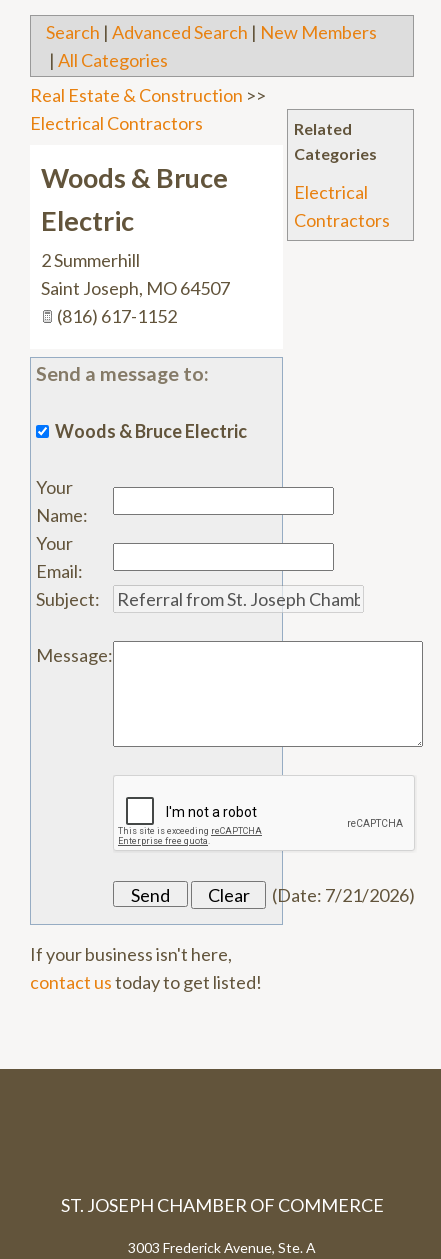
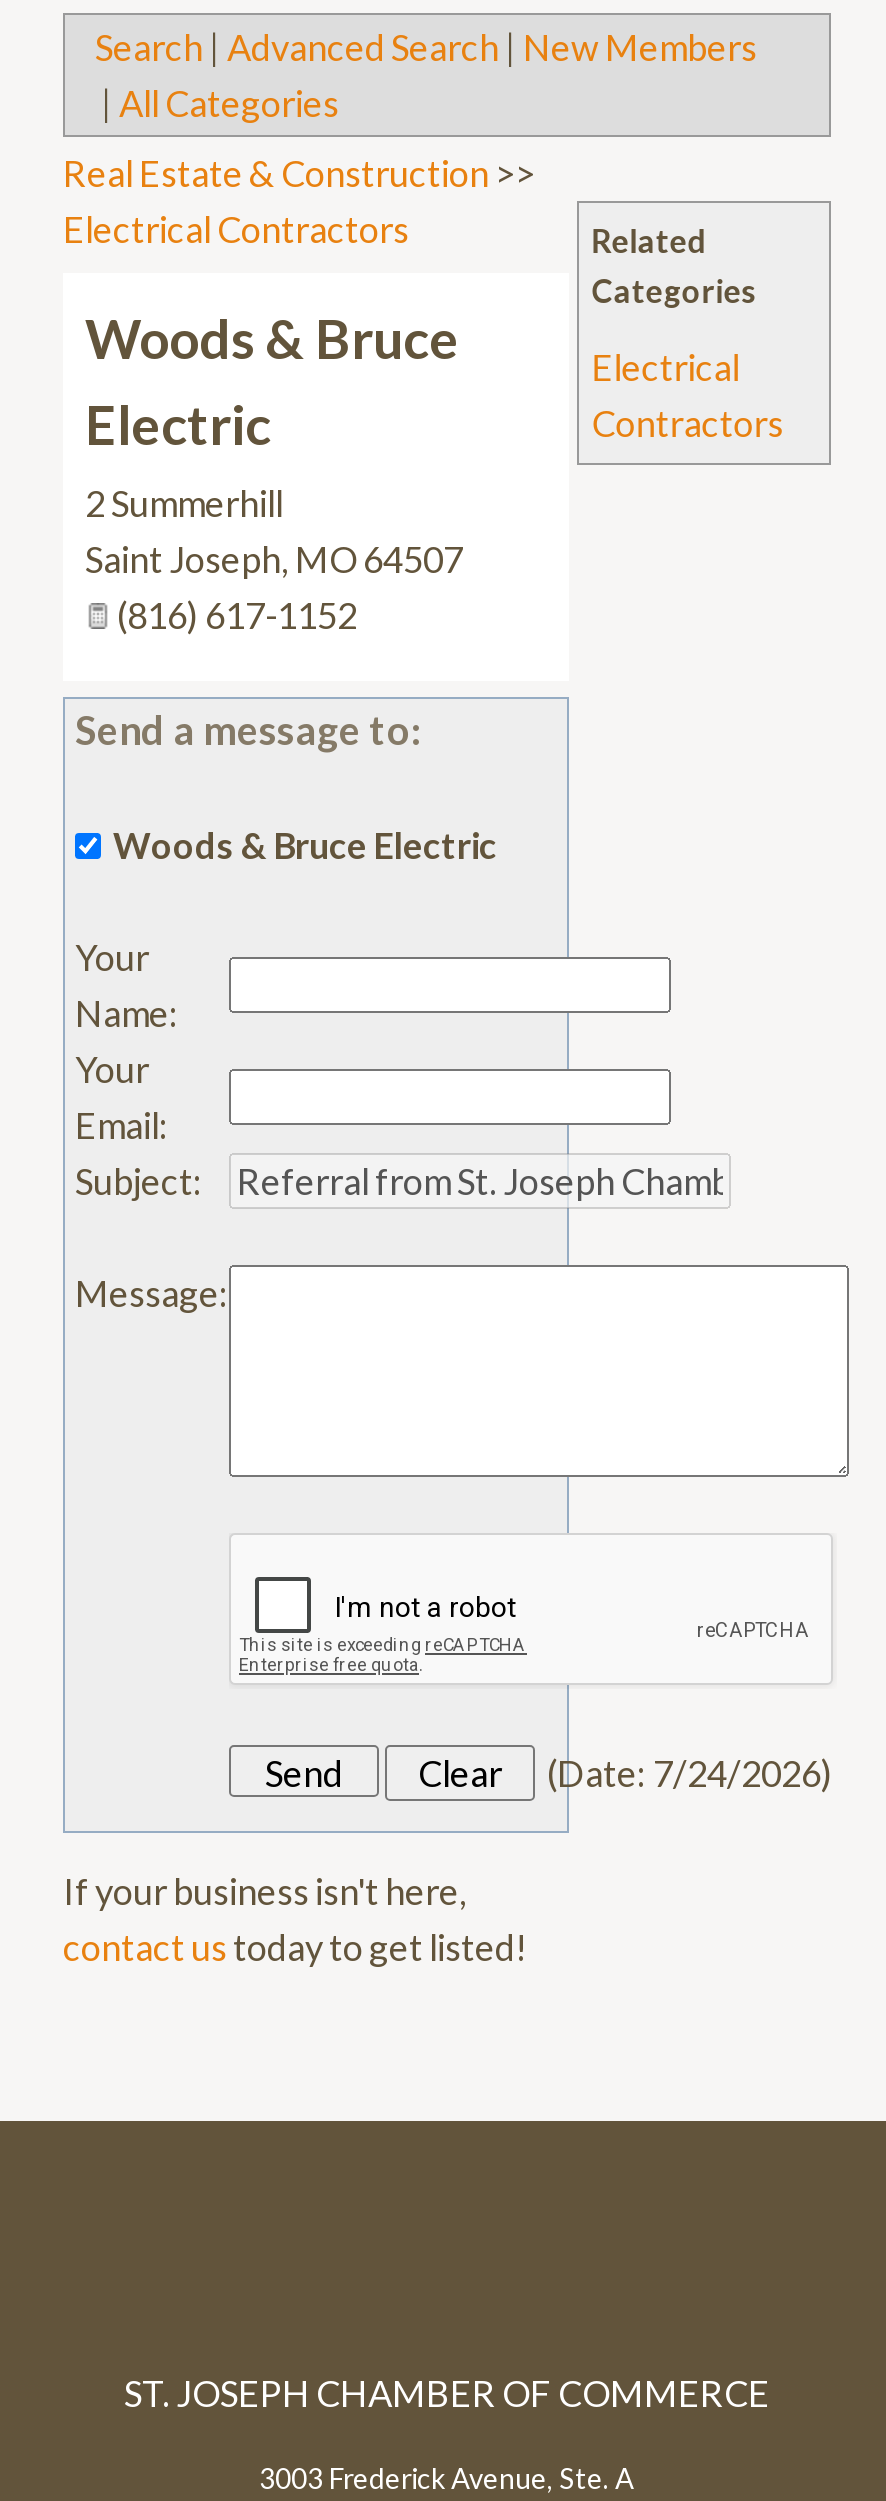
- (Date: 7/21/2026)
+ (Date: 7/24/2026)
